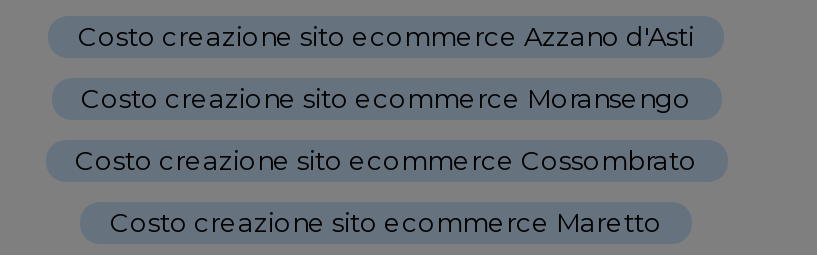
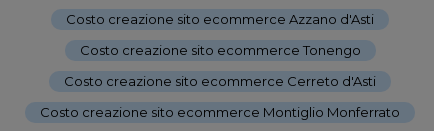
- Costo creazione sito ecommerce Moransengo
+ Costo creazione sito ecommerce Tonengo

- Costo creazione sito ecommerce Cossombrato
+ Costo creazione sito ecommerce Cerreto d'Asti

- Costo creazione sito ecommerce Maretto
+ Costo creazione sito ecommerce Montiglio Monferrato
